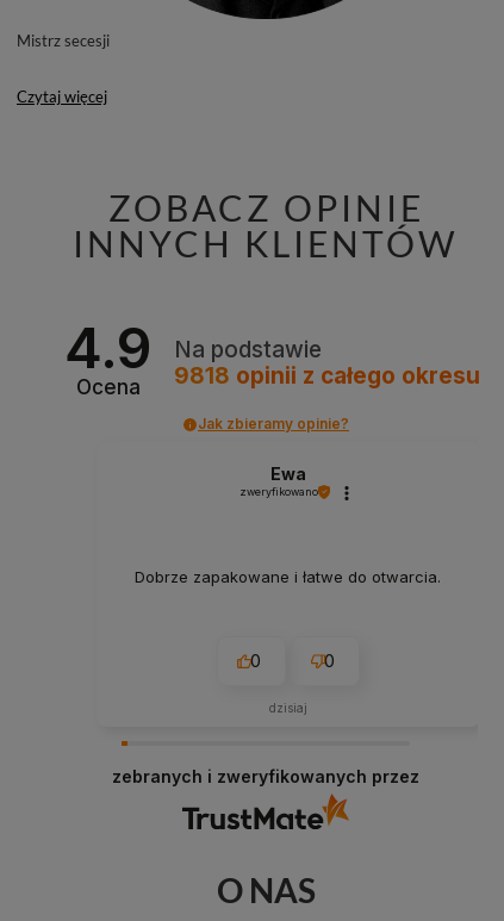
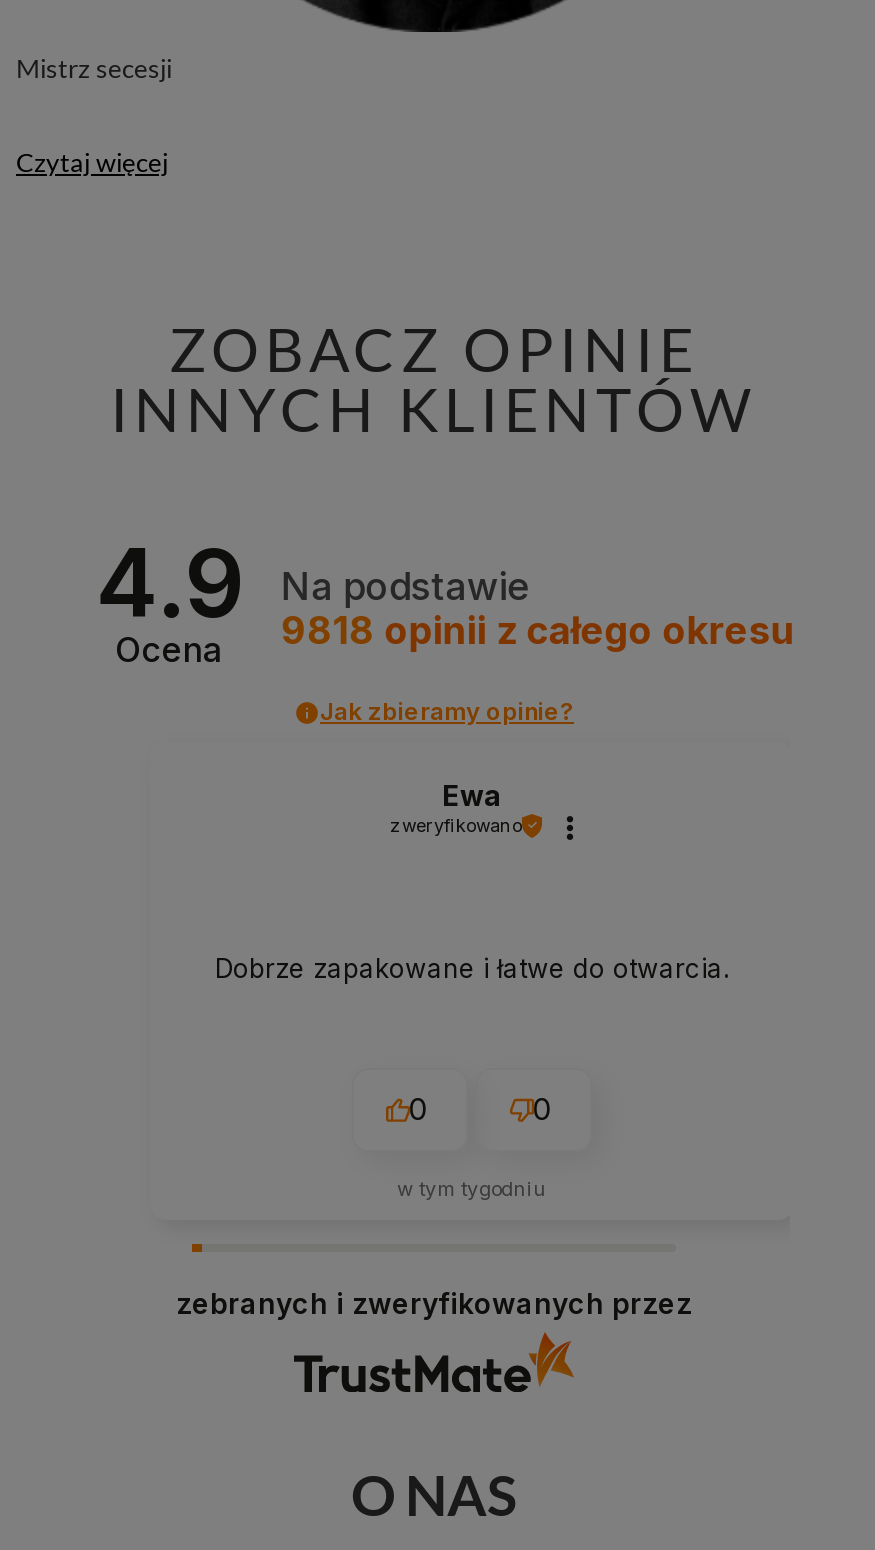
- dzisiaj
+ w tym tygodniu
